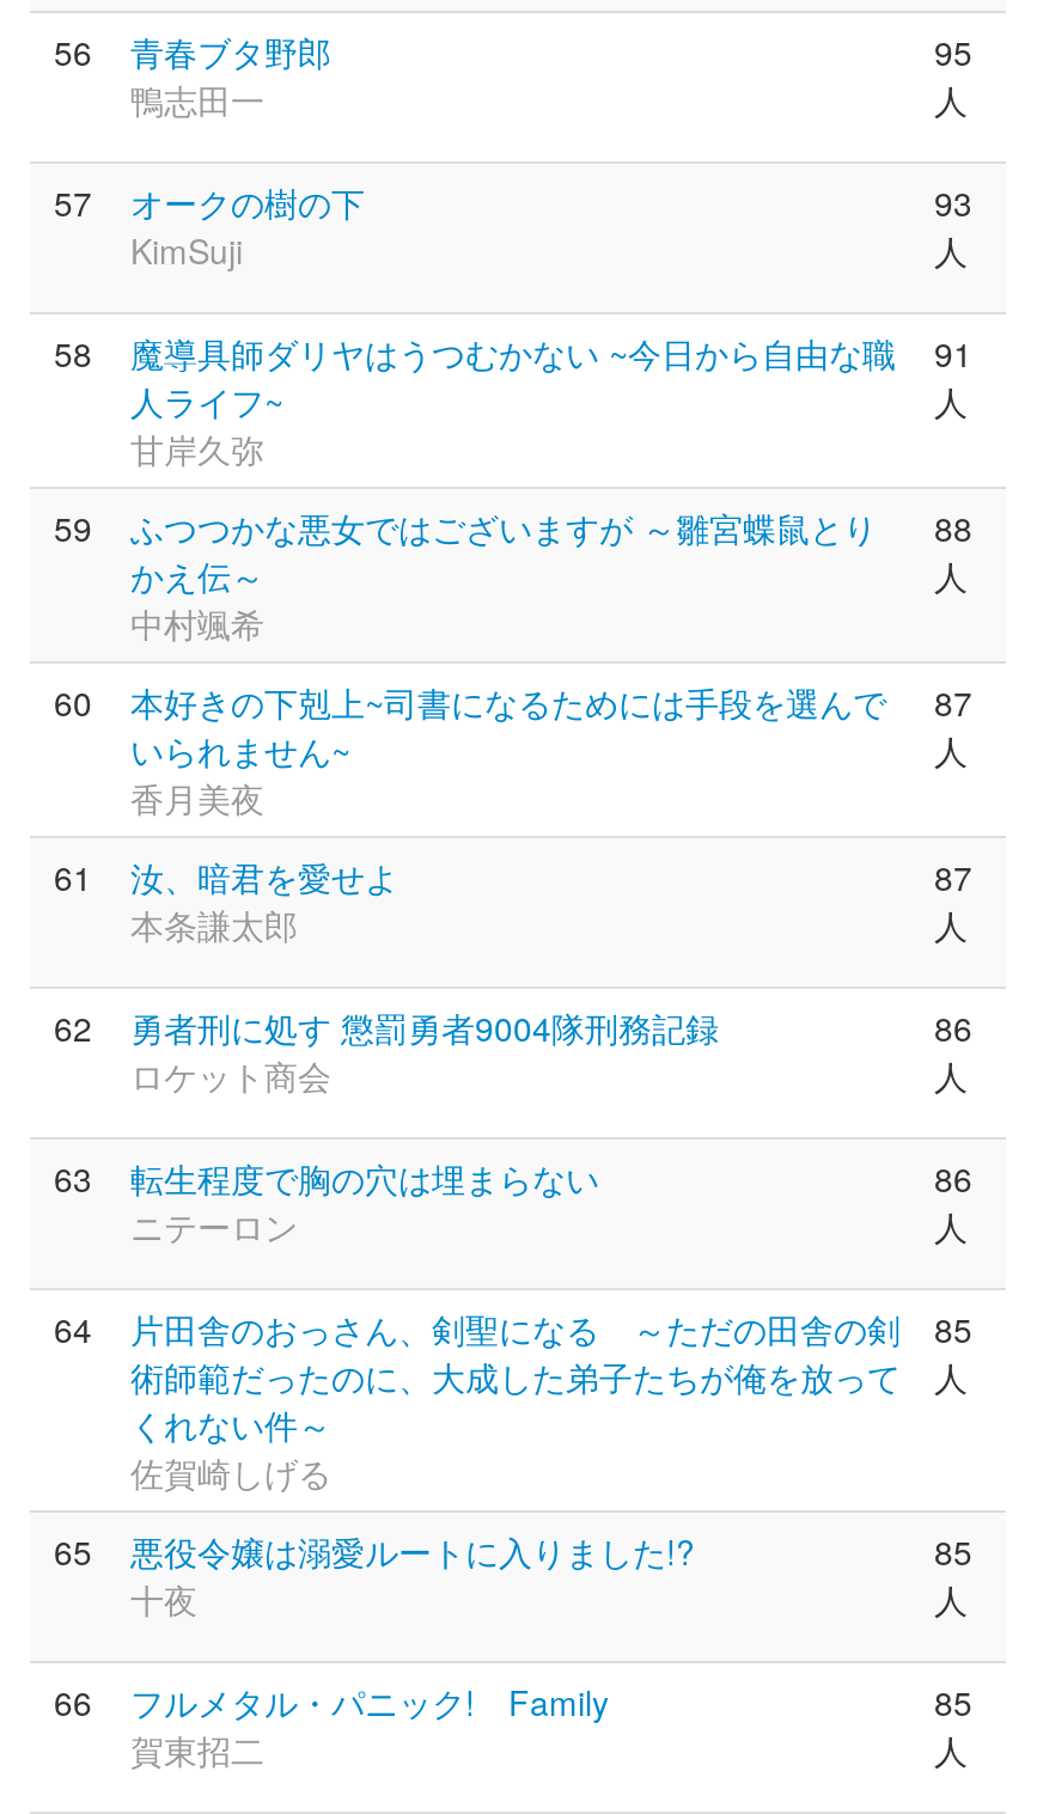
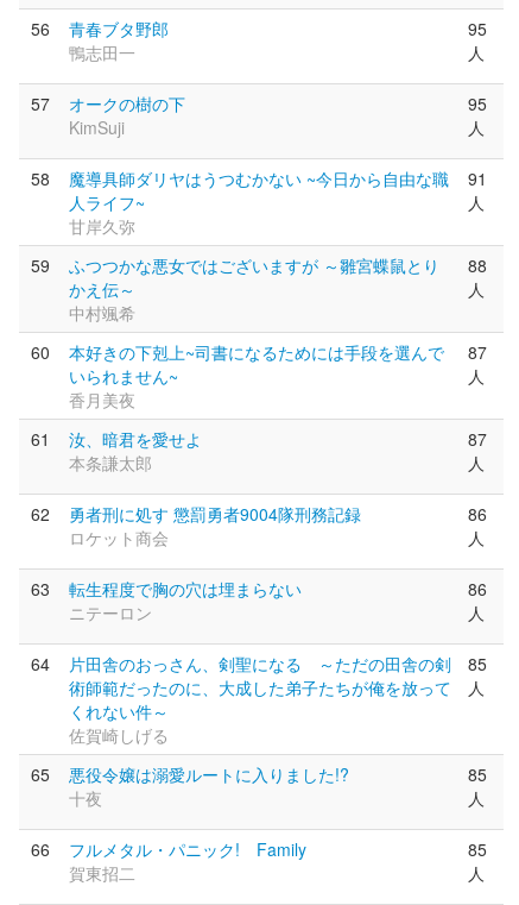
- 93
+ 95
